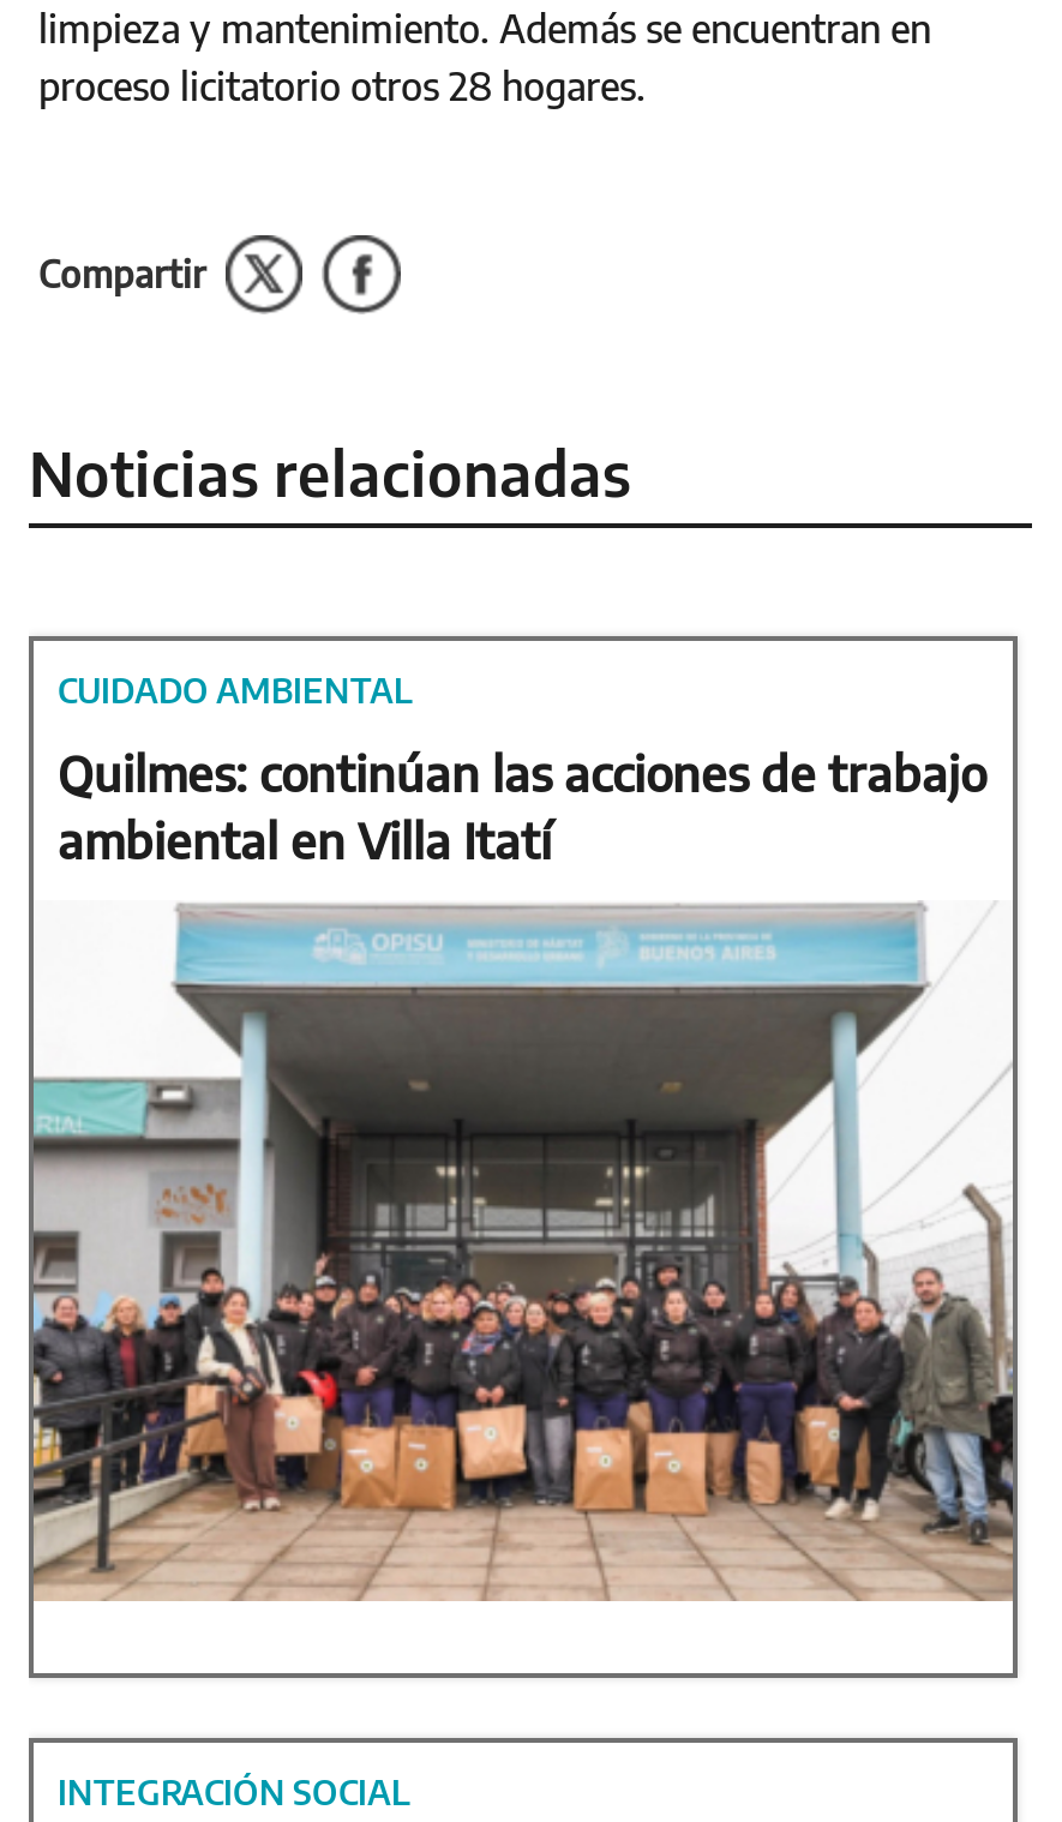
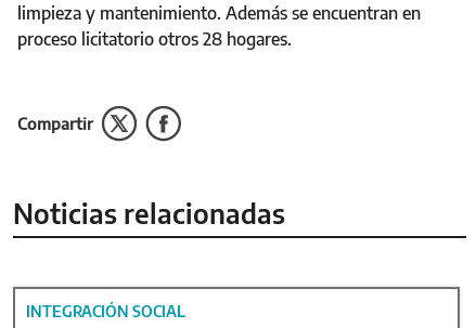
- CUIDADO AMBIENTAL
- Quilmes: continúan las acciones de trabajo
- ambiental en Villa Itatí

- [image]
